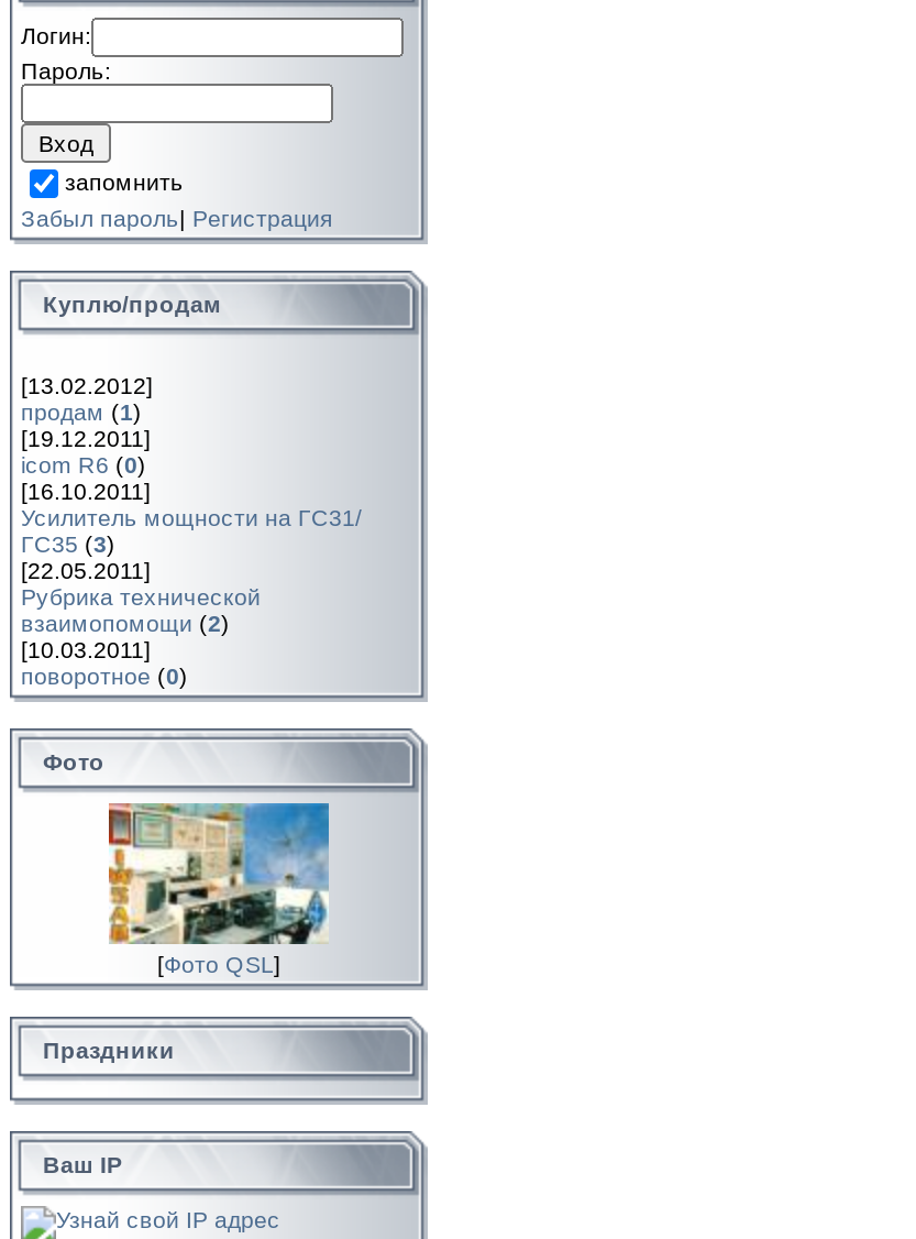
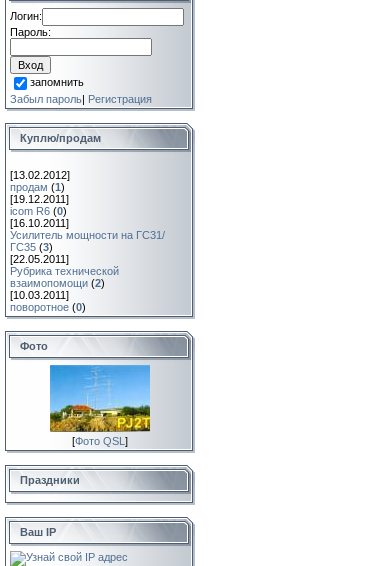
- [image]
+ [image]
